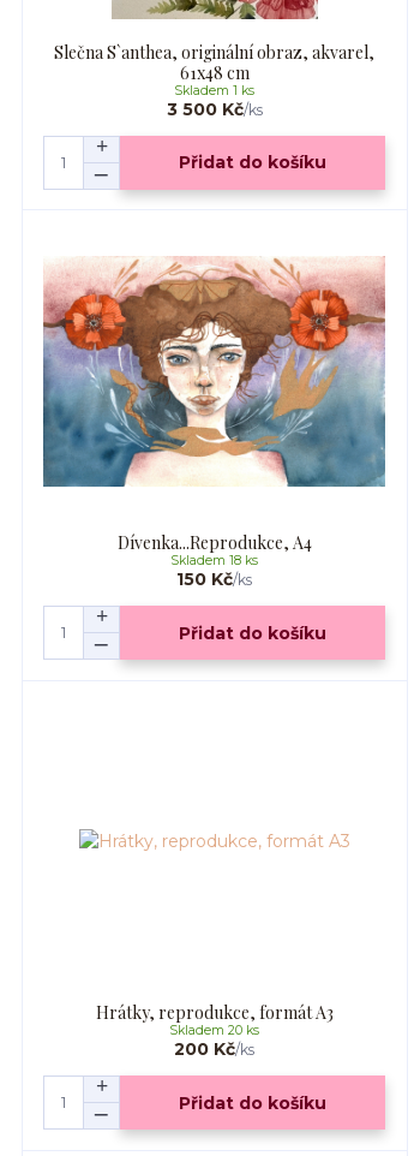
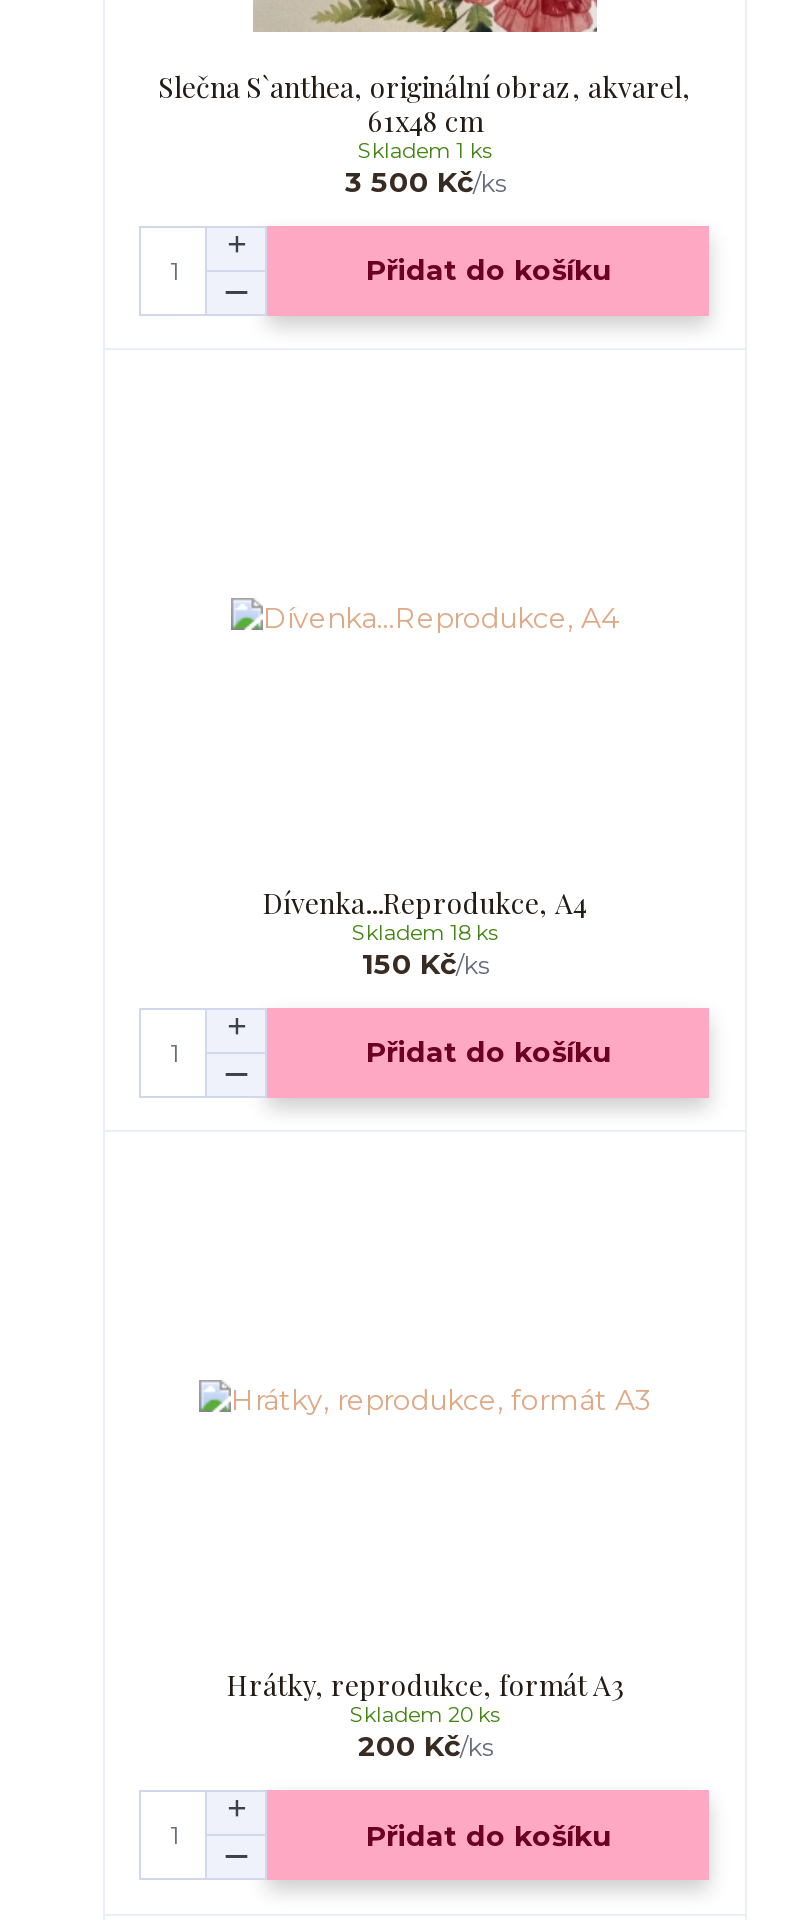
- [image]
